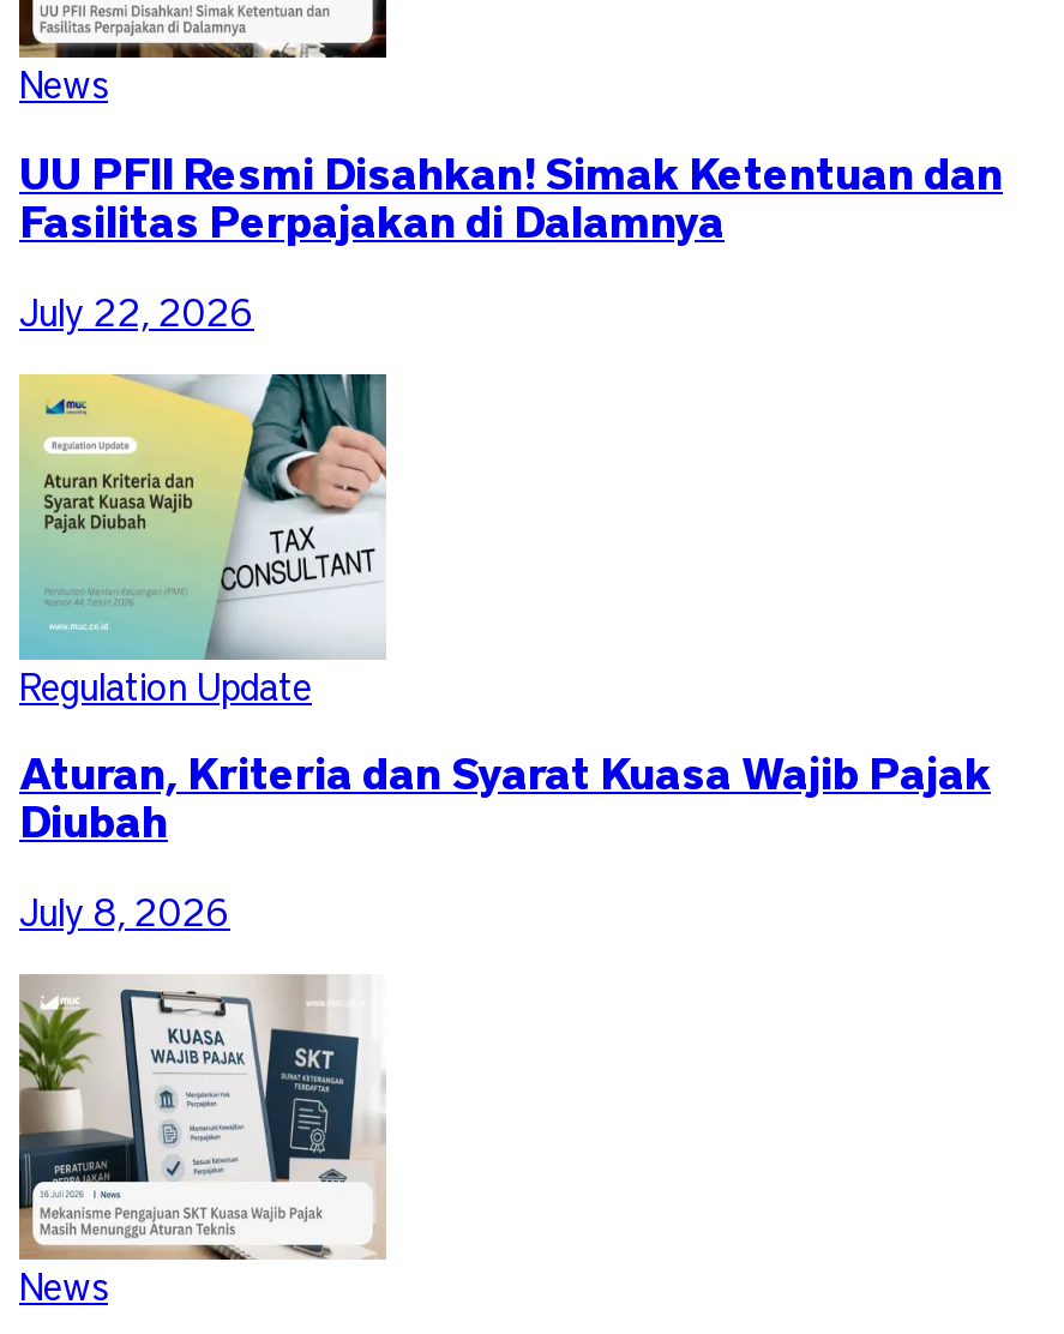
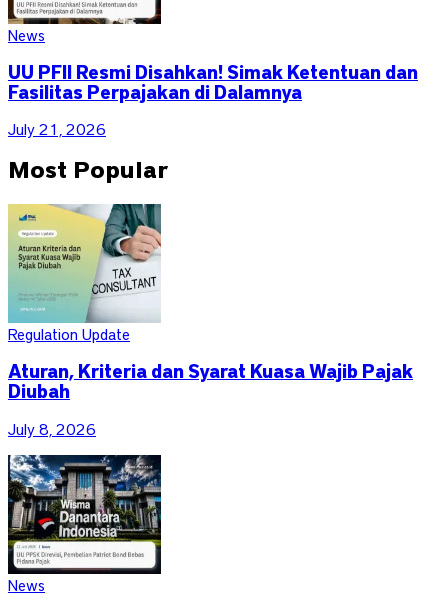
- July 22, 2026
+ July 21, 2026
+ Most Popular

- [image]
+ [image]
